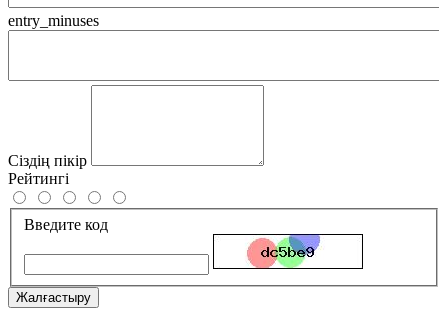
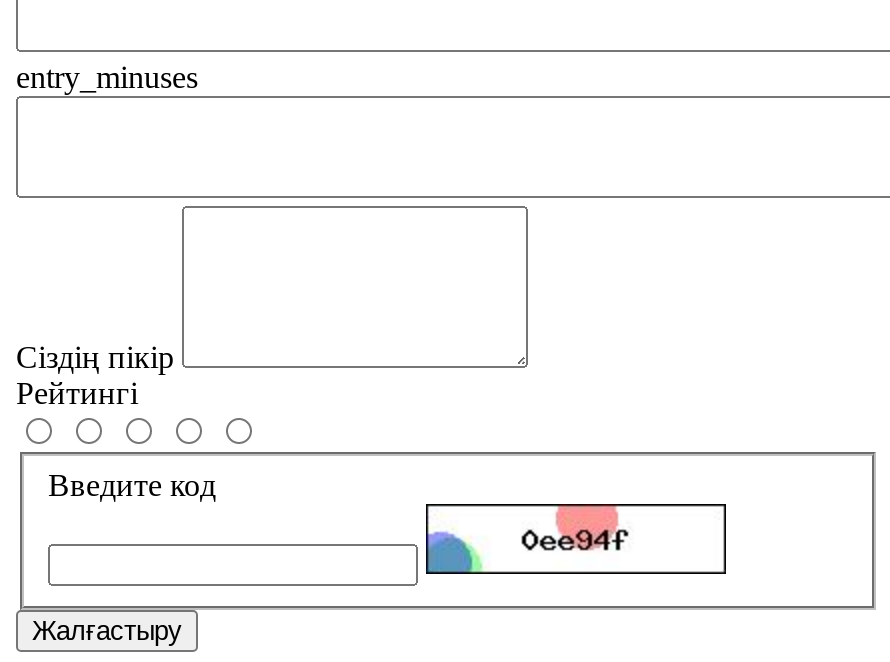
- [image]
+ [image]
